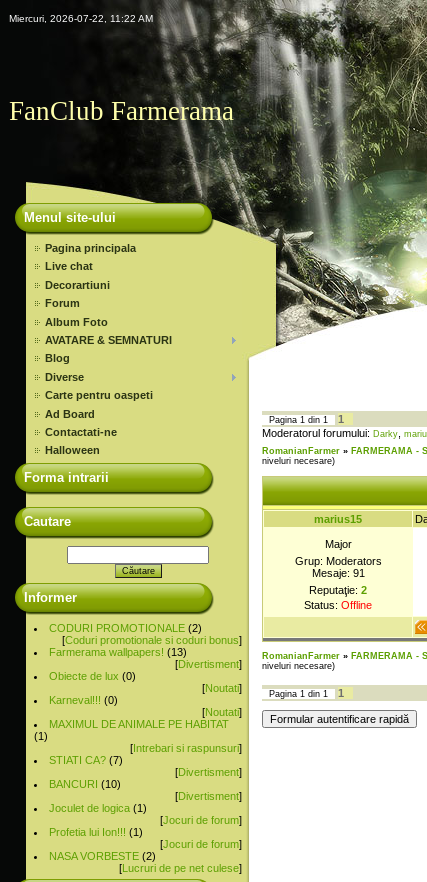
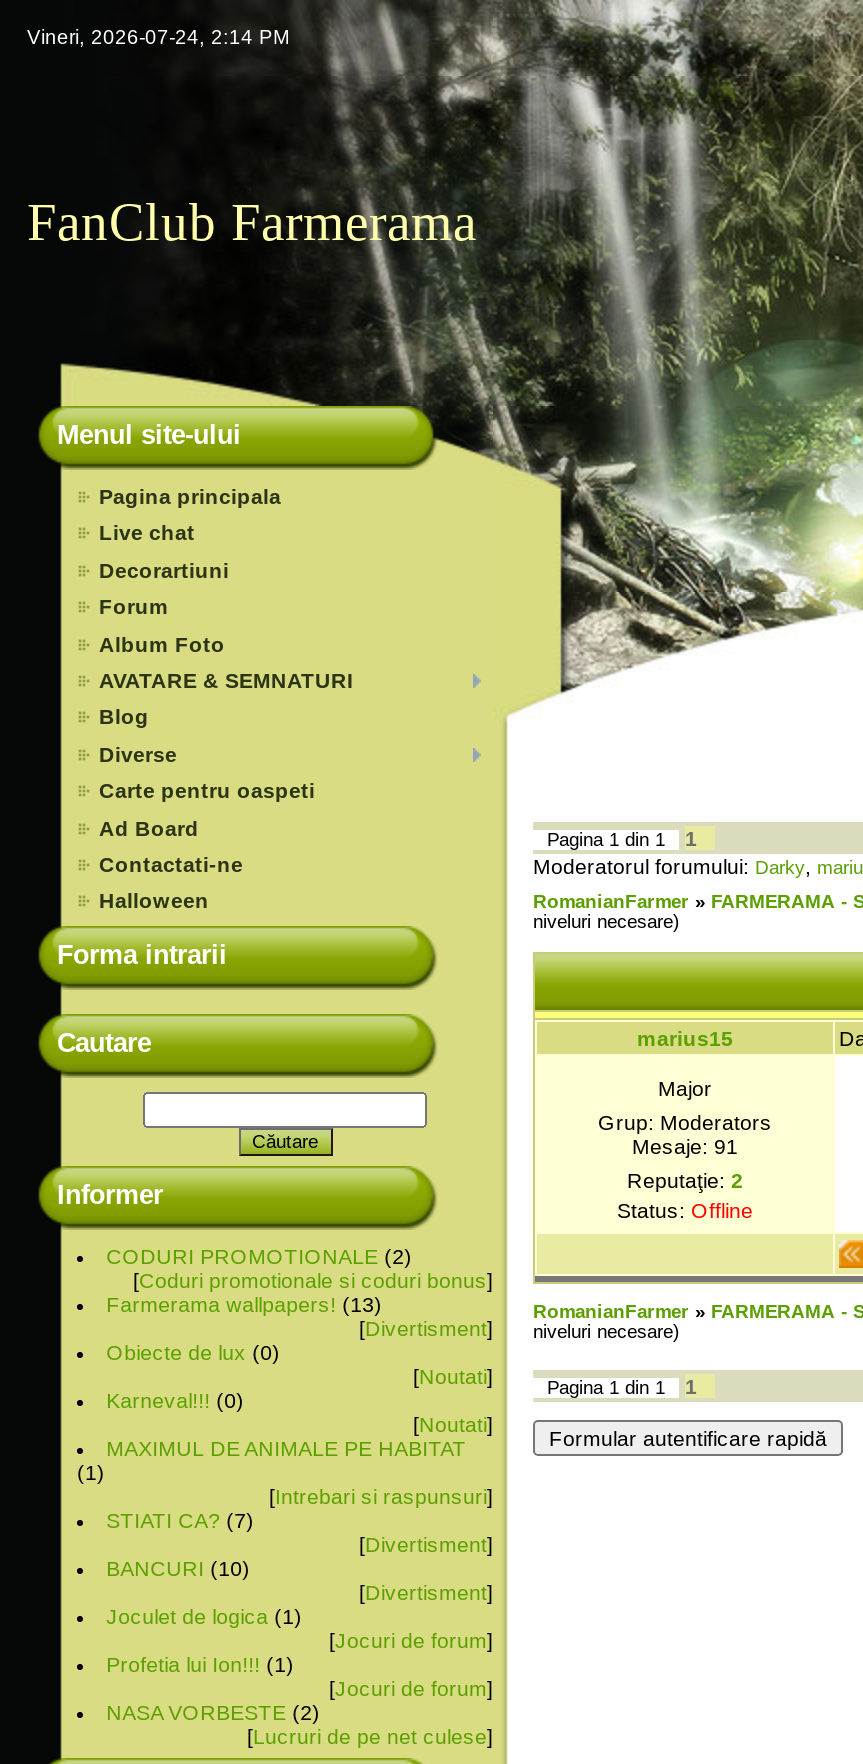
- Miercuri, 2026-07-22, 11:22 AM
+ Vineri, 2026-07-24, 2:14 PM
